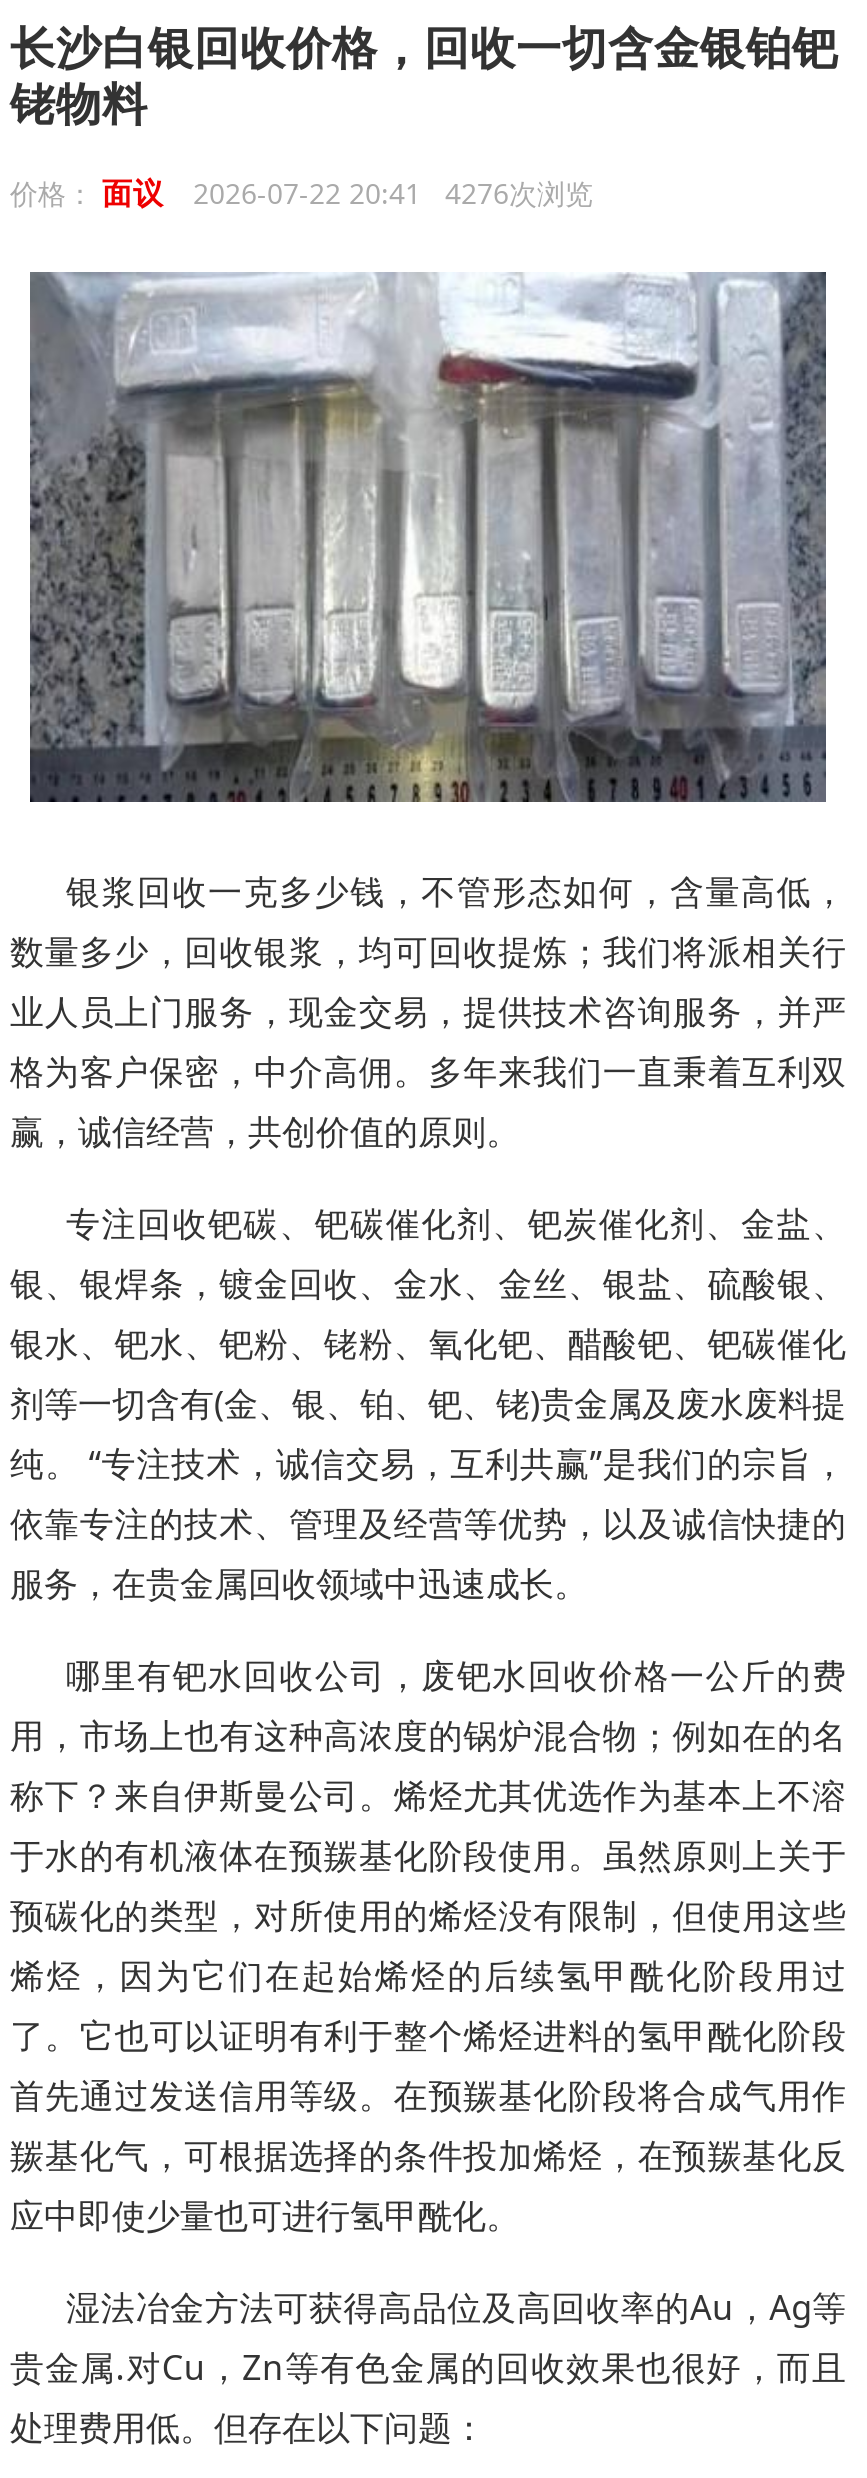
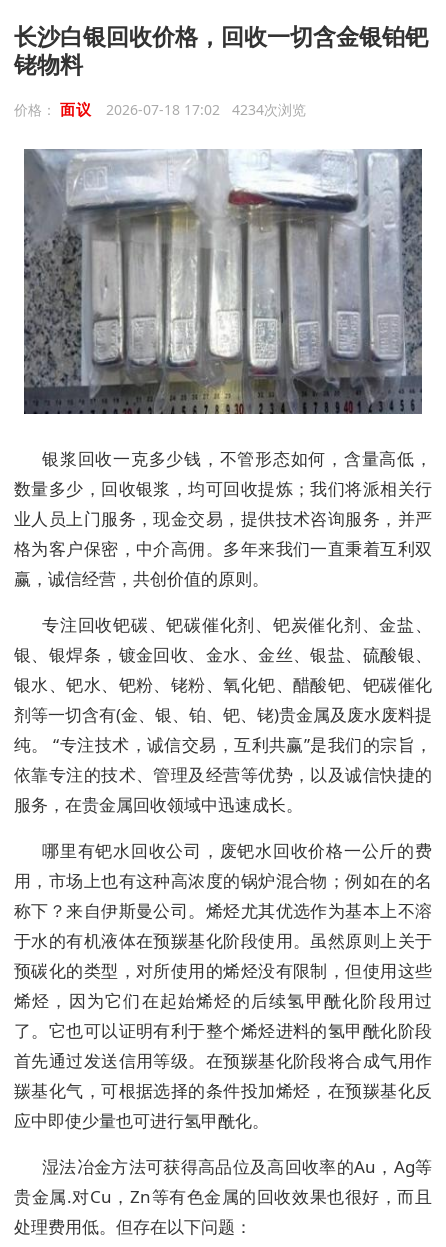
- 价格：面议 2026-07-22 20:41 4276次浏览
+ 价格：面议 2026-07-18 17:02 4234次浏览
